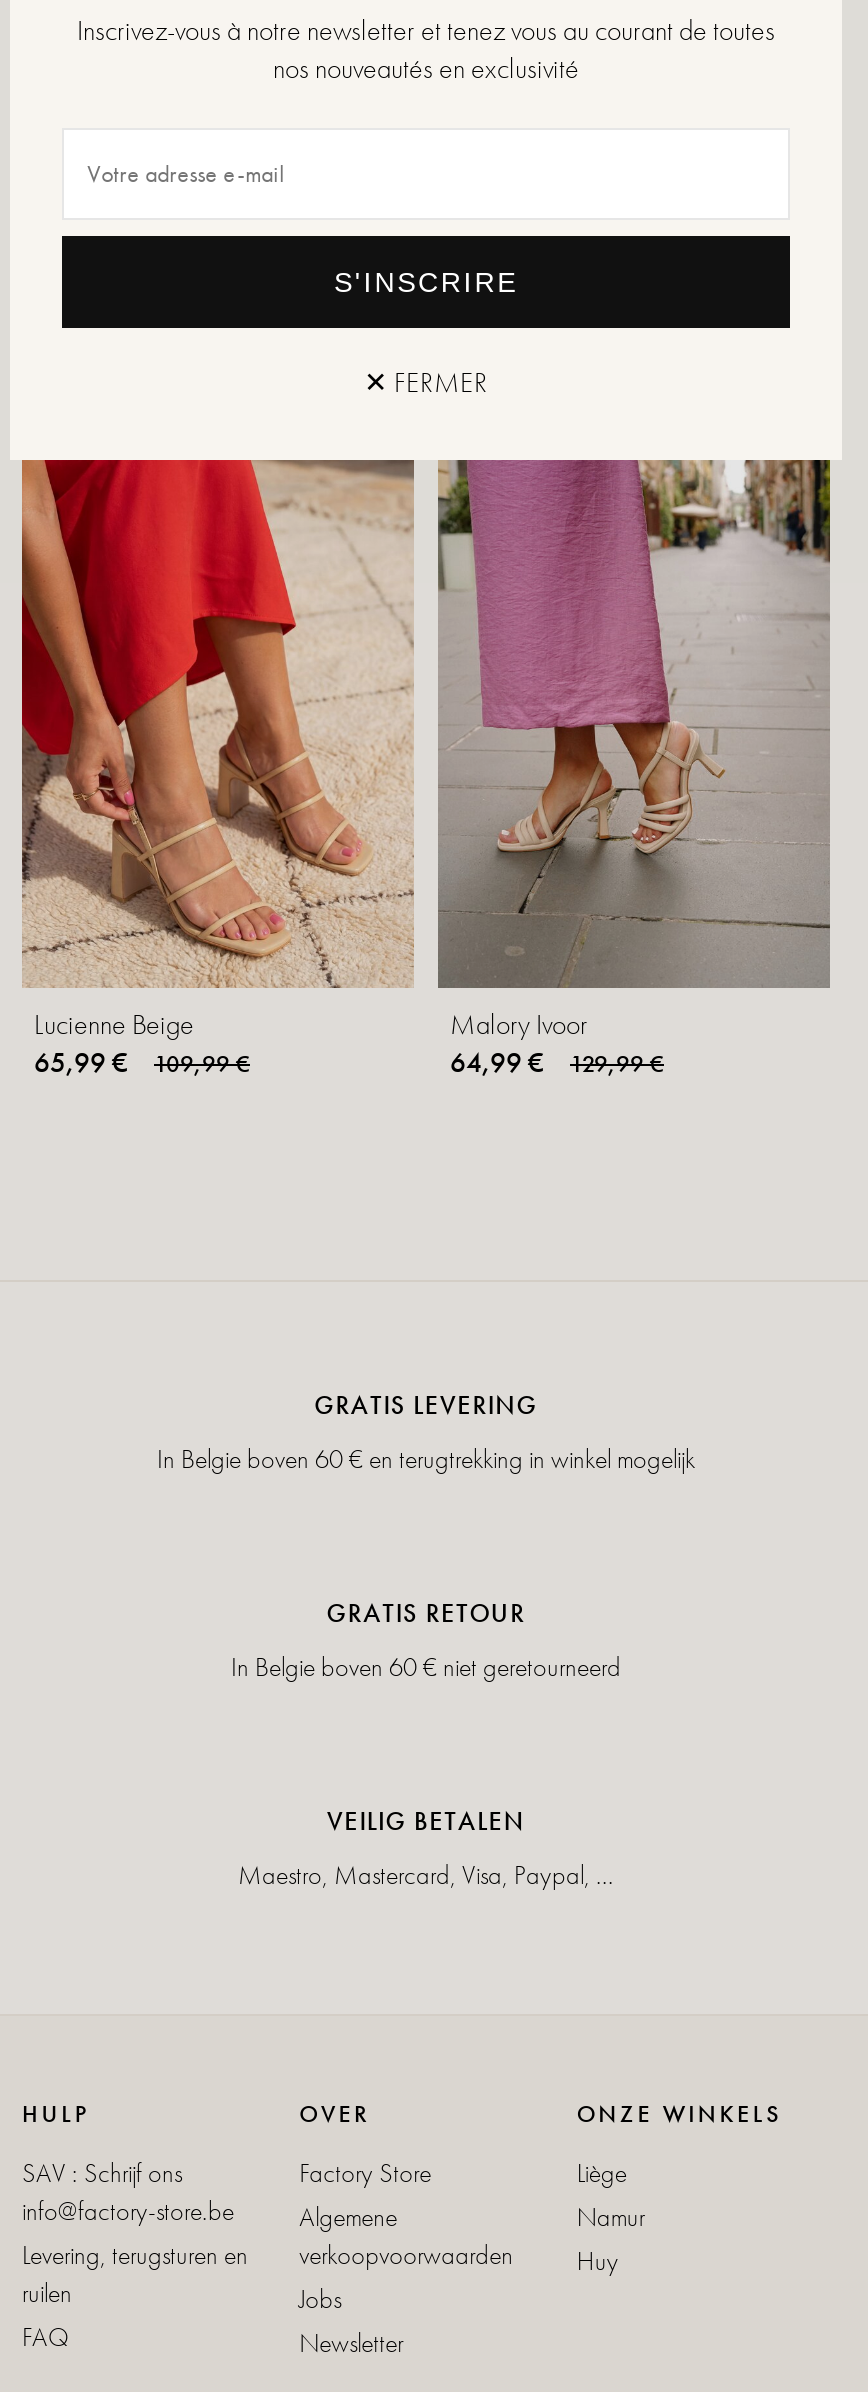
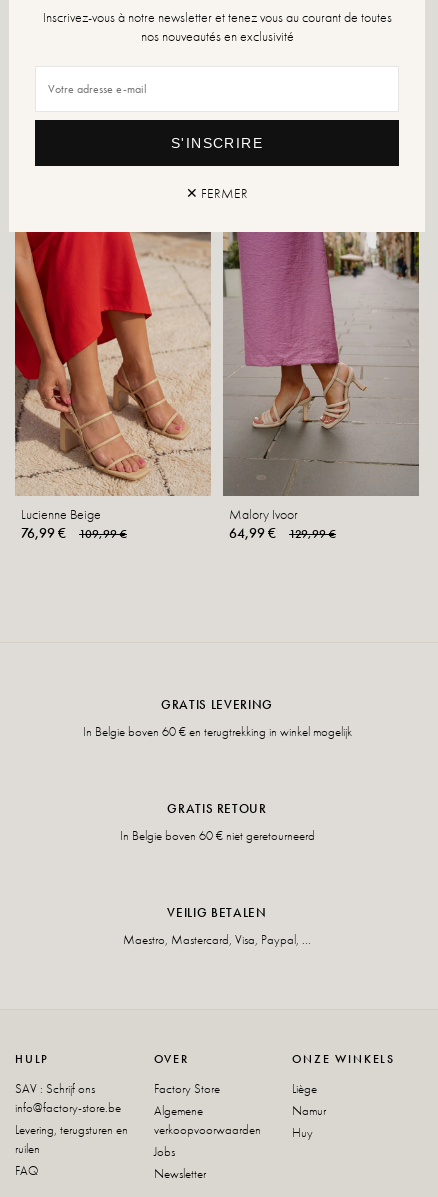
- 65,99 €
+ 76,99 €
